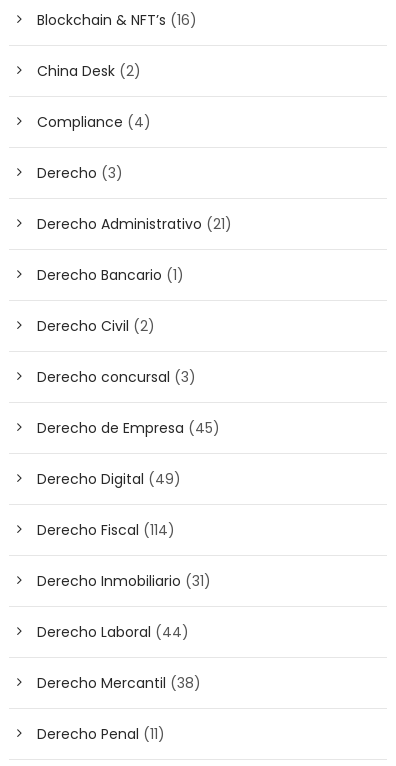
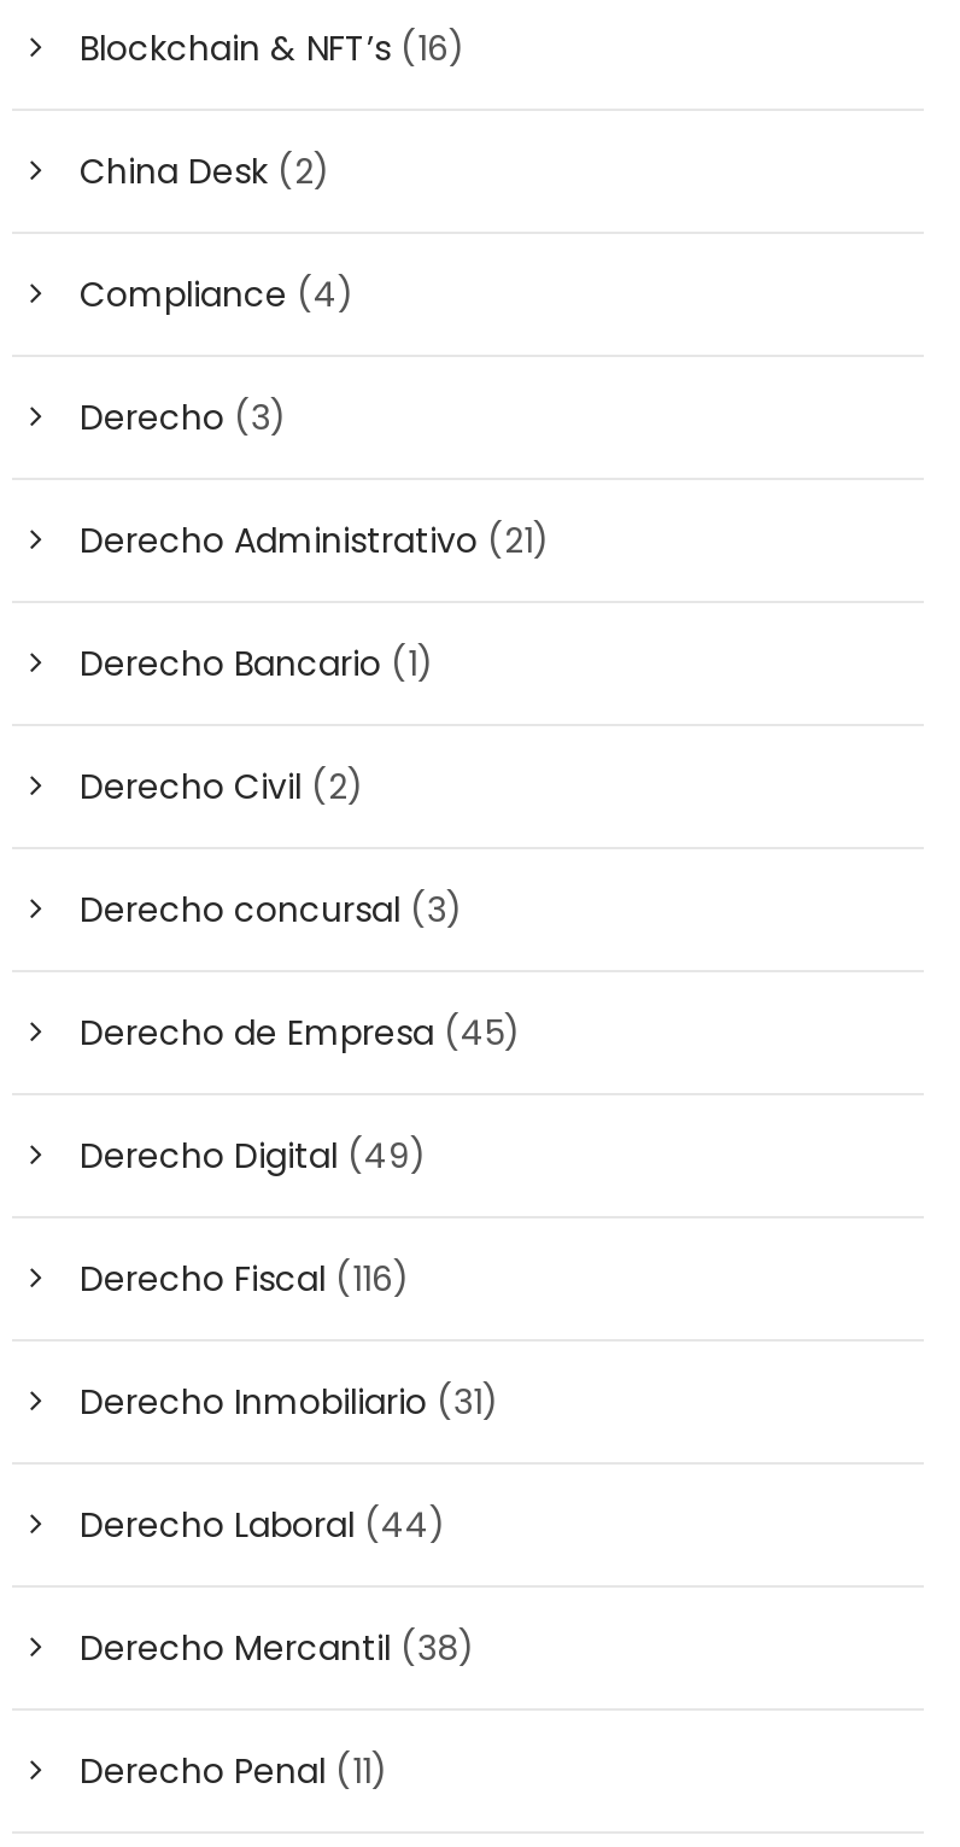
- Derecho Fiscal (114)
+ Derecho Fiscal (116)
